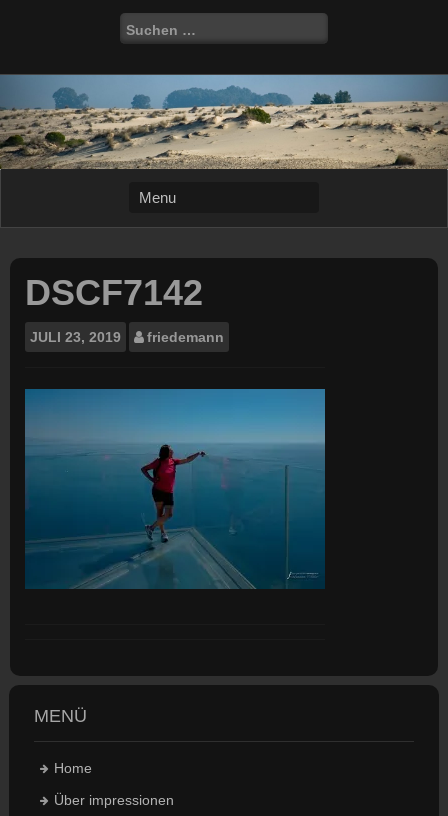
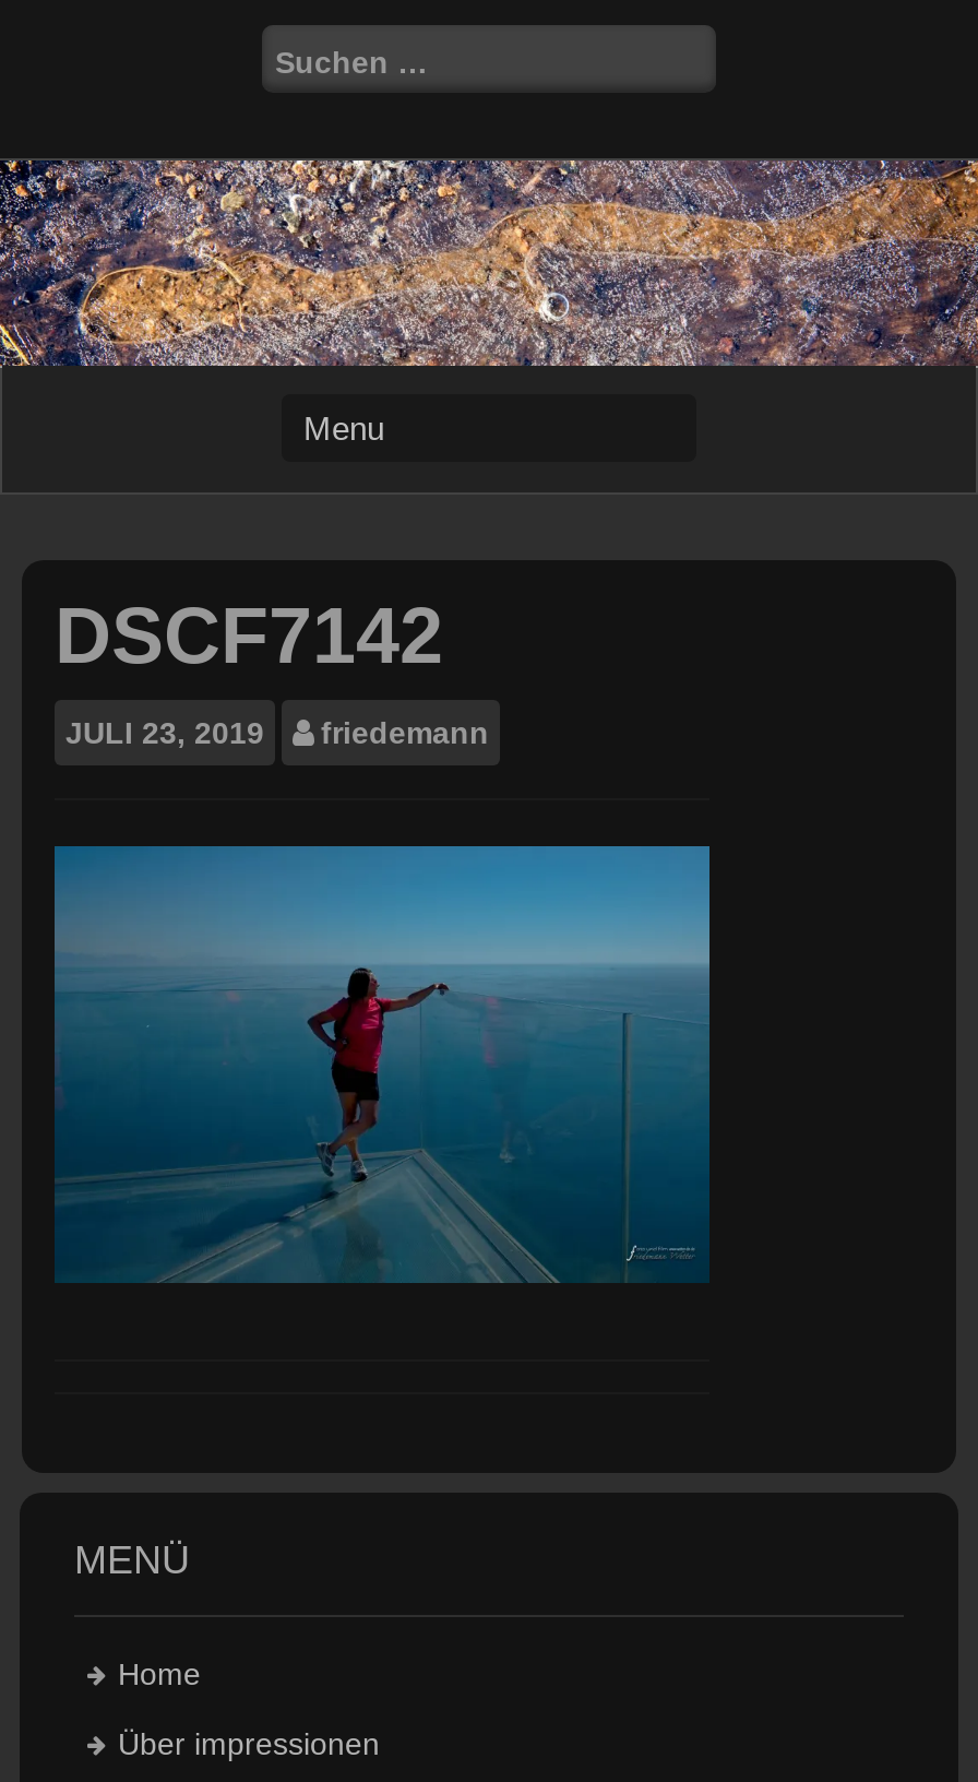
- [image]
+ [image]
